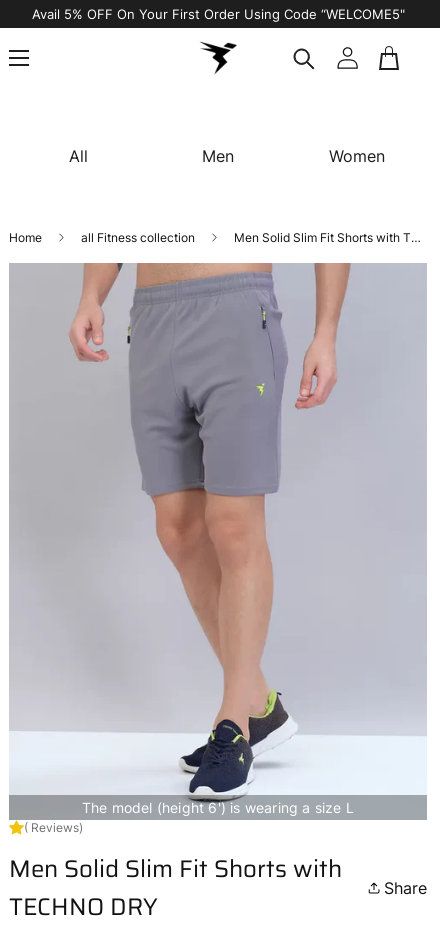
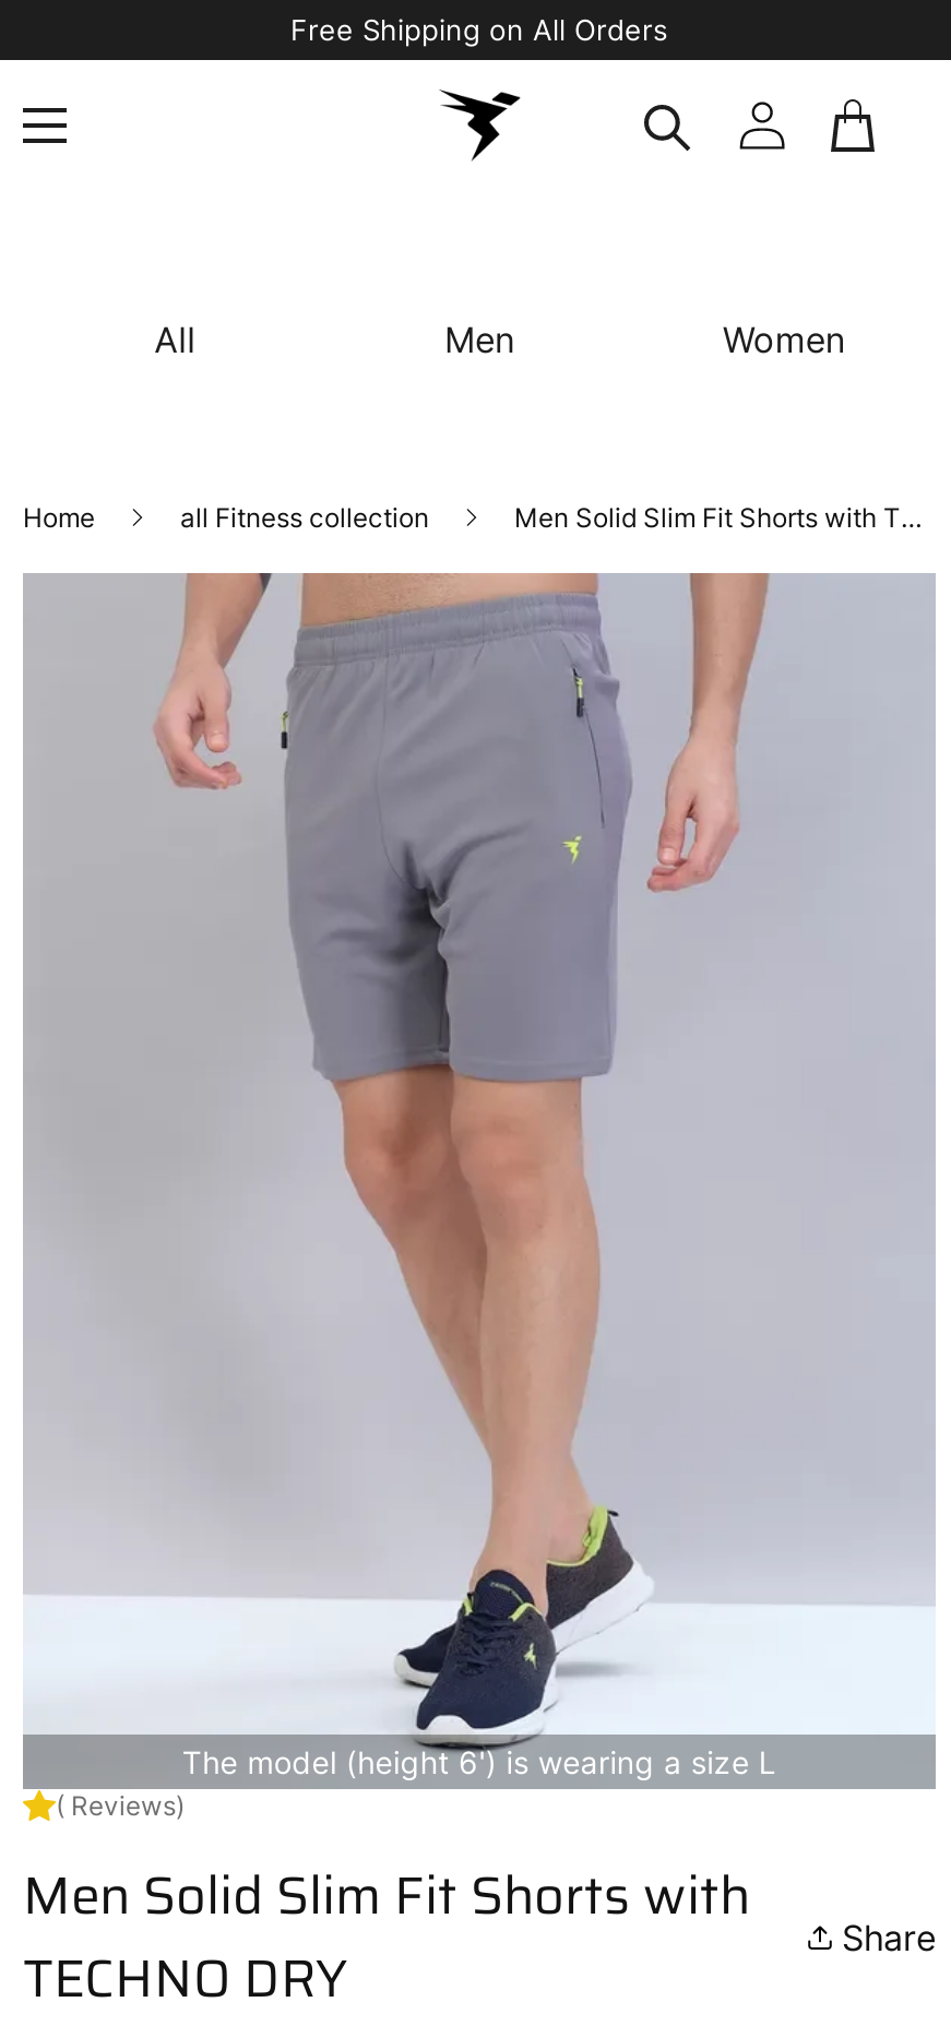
- Avail 5% OFF On Your First Order Using Code “WELCOME5"
+ Free Shipping on All Orders
